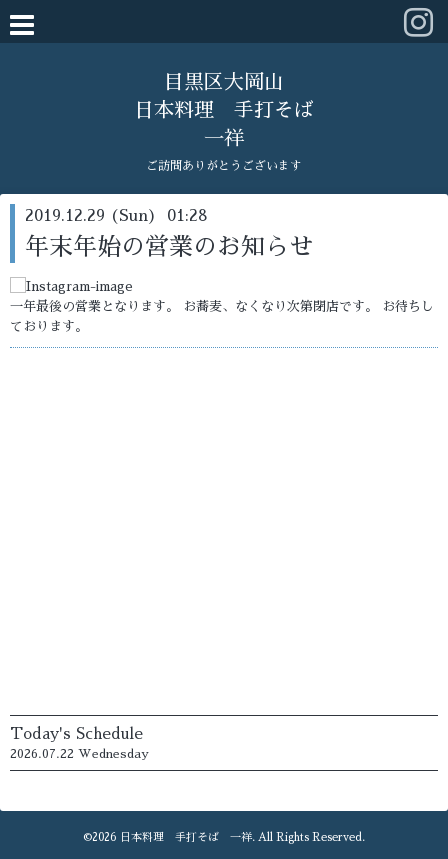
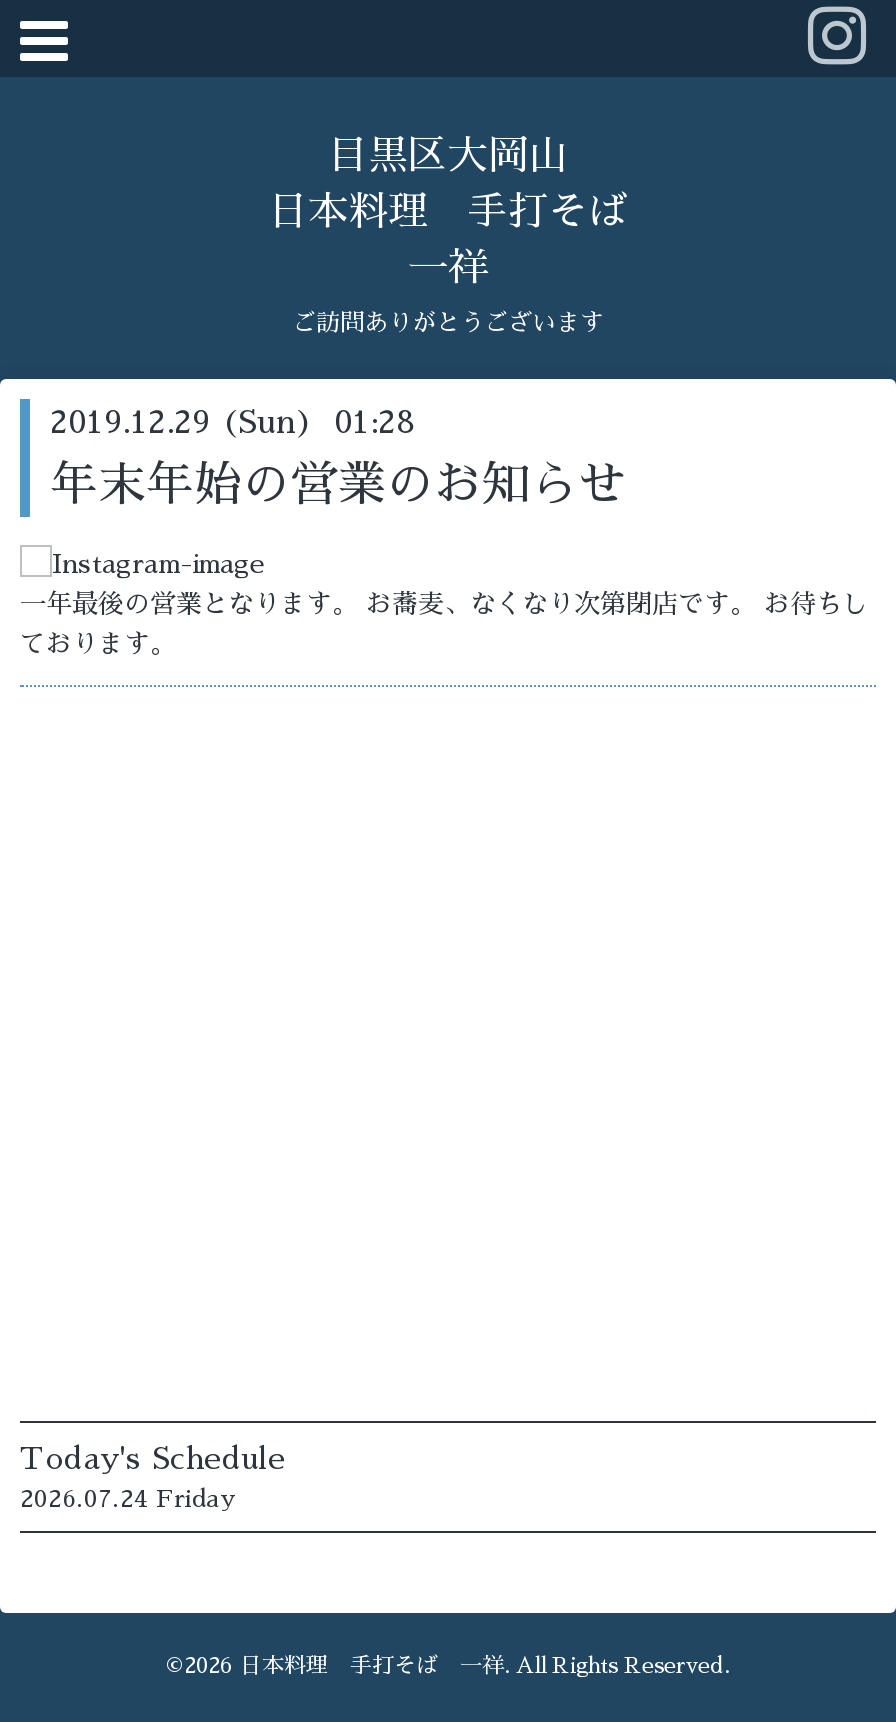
- 2026.07.22 Wednesday
+ 2026.07.24 Friday
